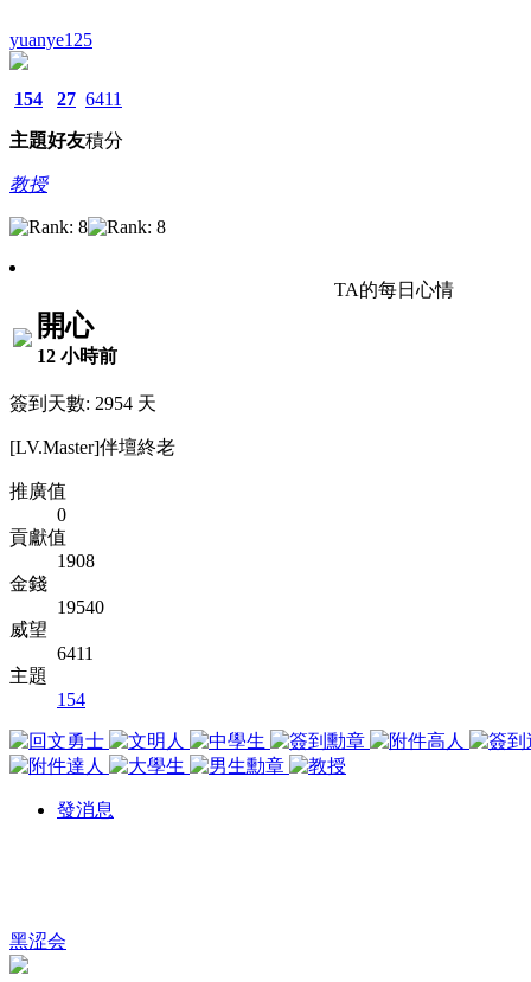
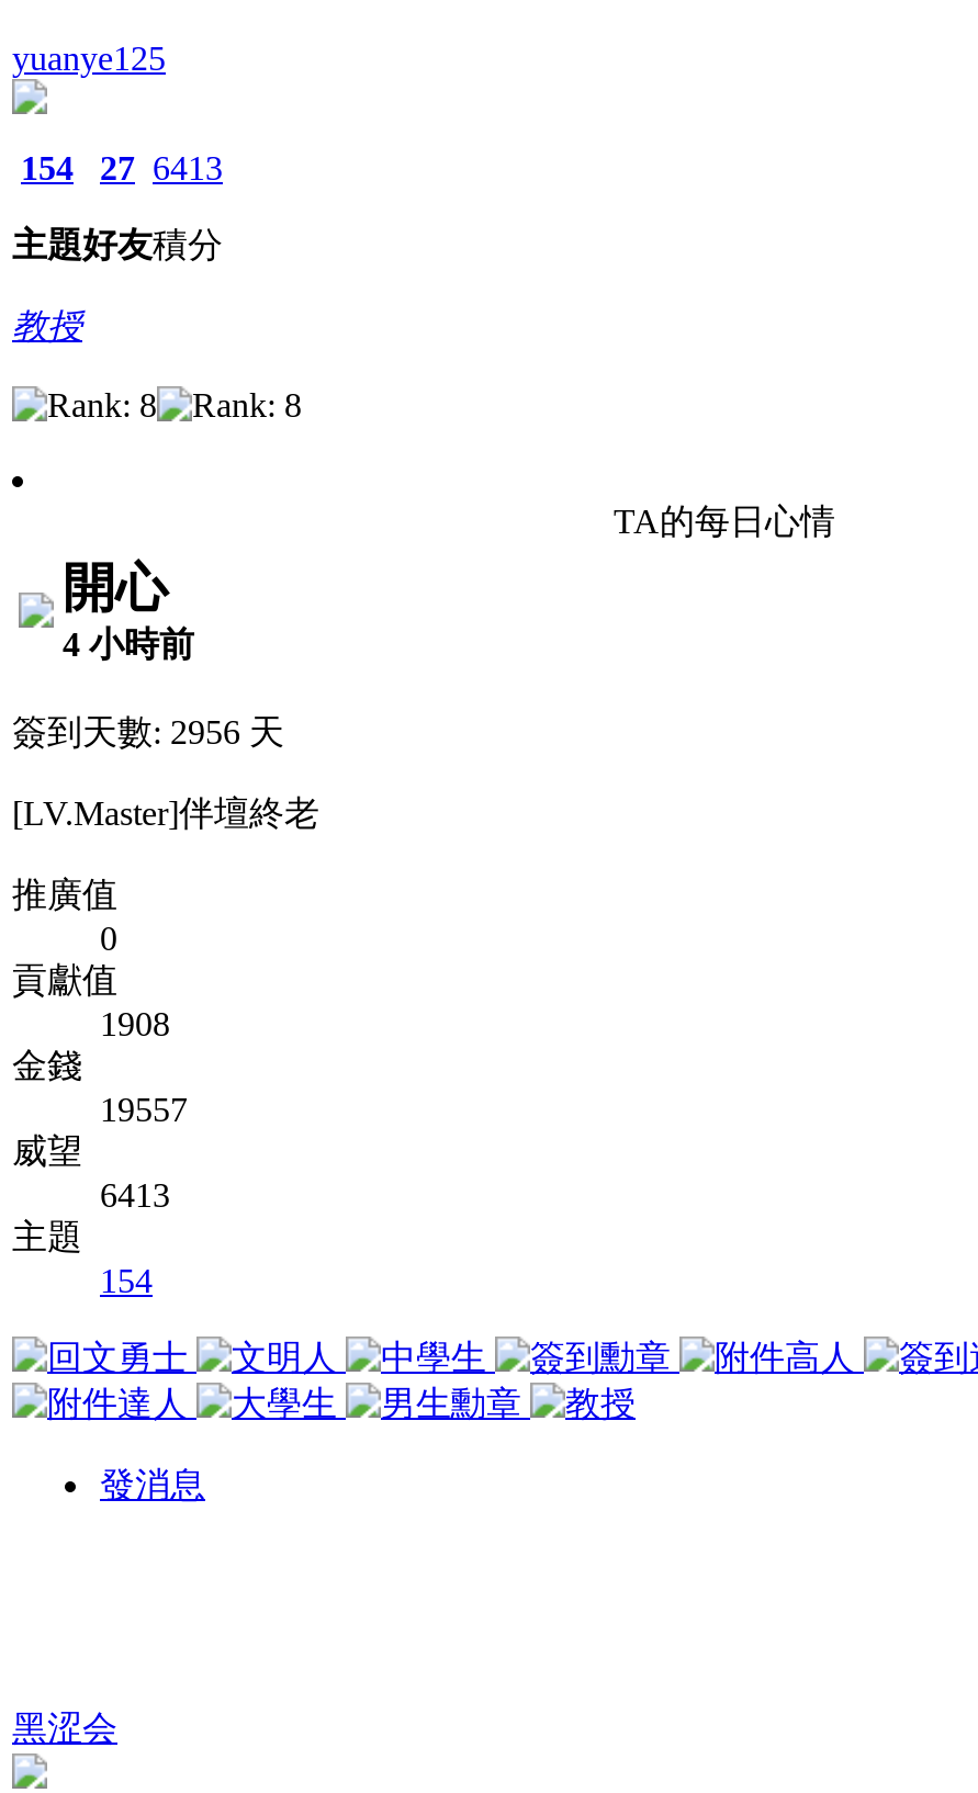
- 154 27 6411
+ 154 27 6413

- 12 小時前
+ 4 小時前

- 簽到天數: 2954 天
+ 簽到天數: 2956 天

- 19540
+ 19557

- 6411
+ 6413
